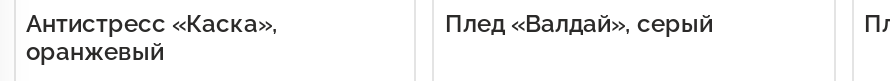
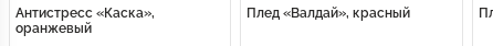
- Плед «Валдай», серый
+ Плед «Валдай», красный
